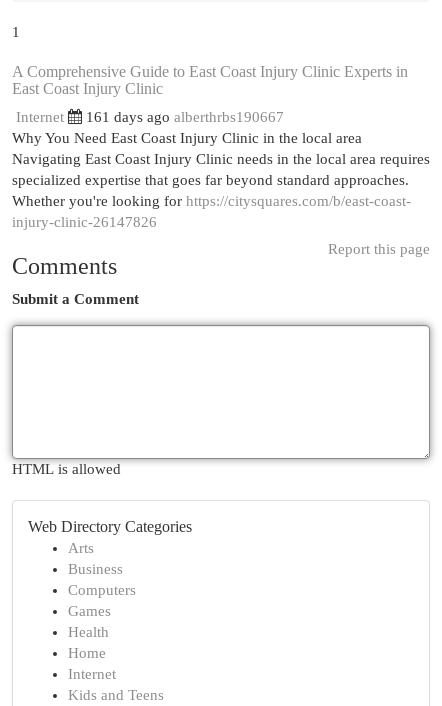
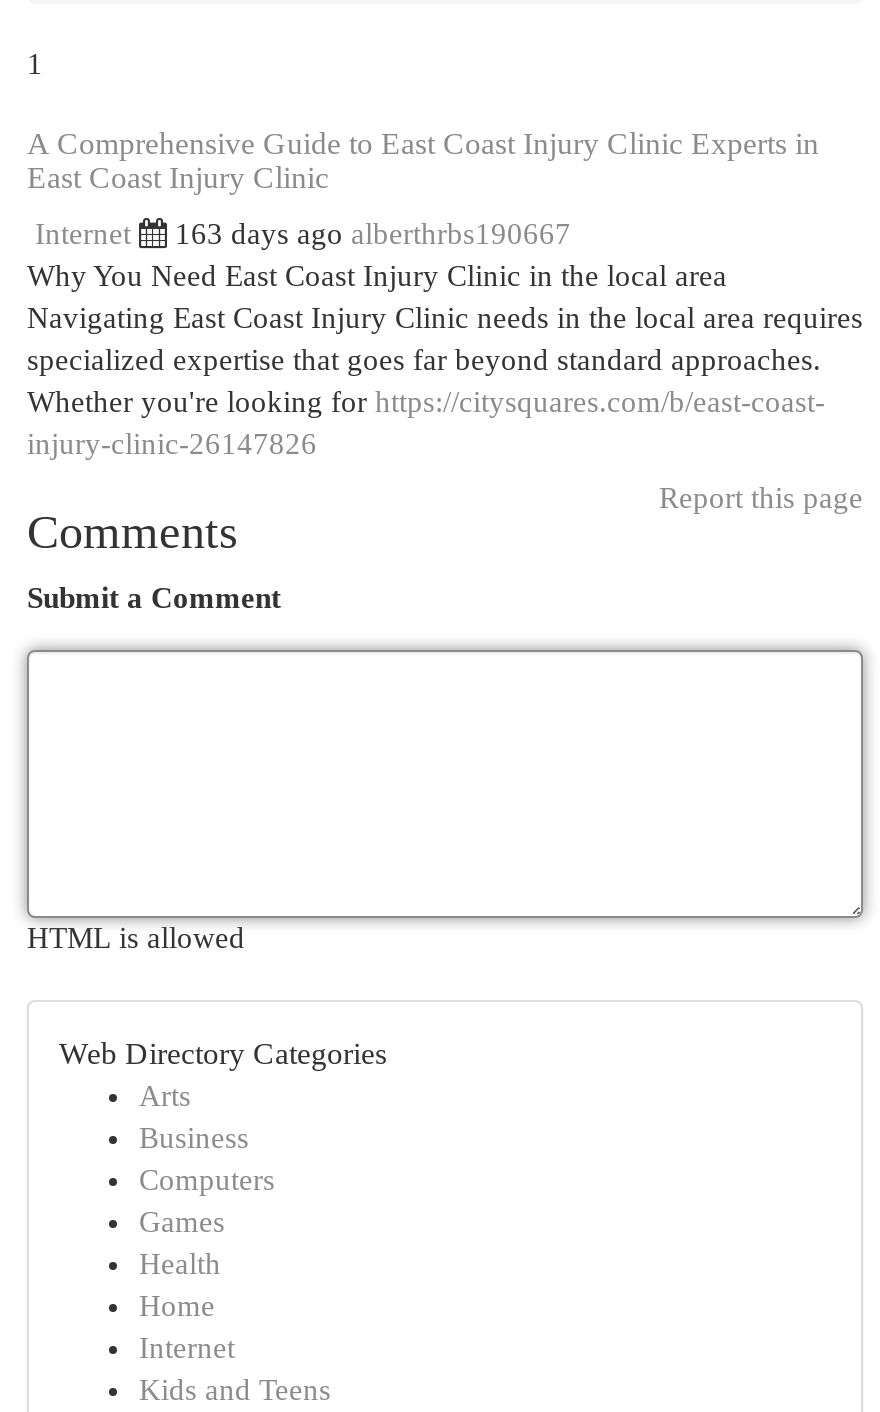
- 161 days ago alberthrbs190667
+ 163 days ago alberthrbs190667
